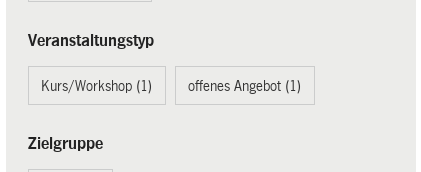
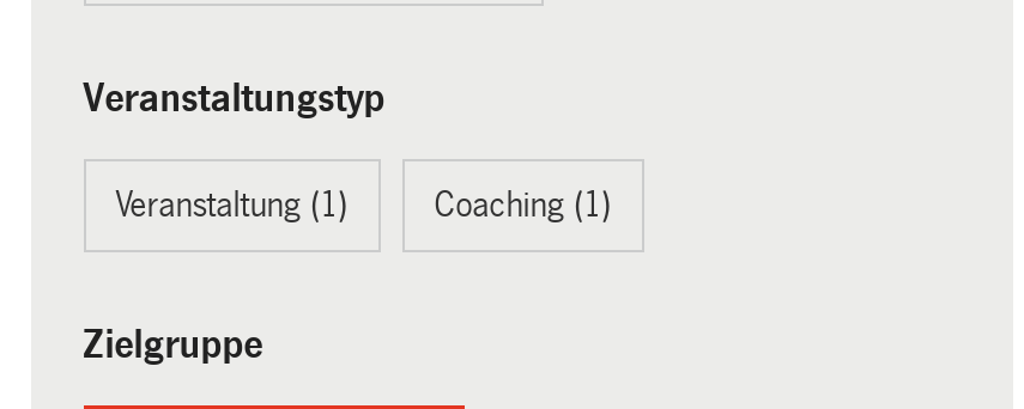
- Kurs/Workshop (1)
- offenes Angebot (1)
+ Veranstaltung (1)
+ Coaching (1)
